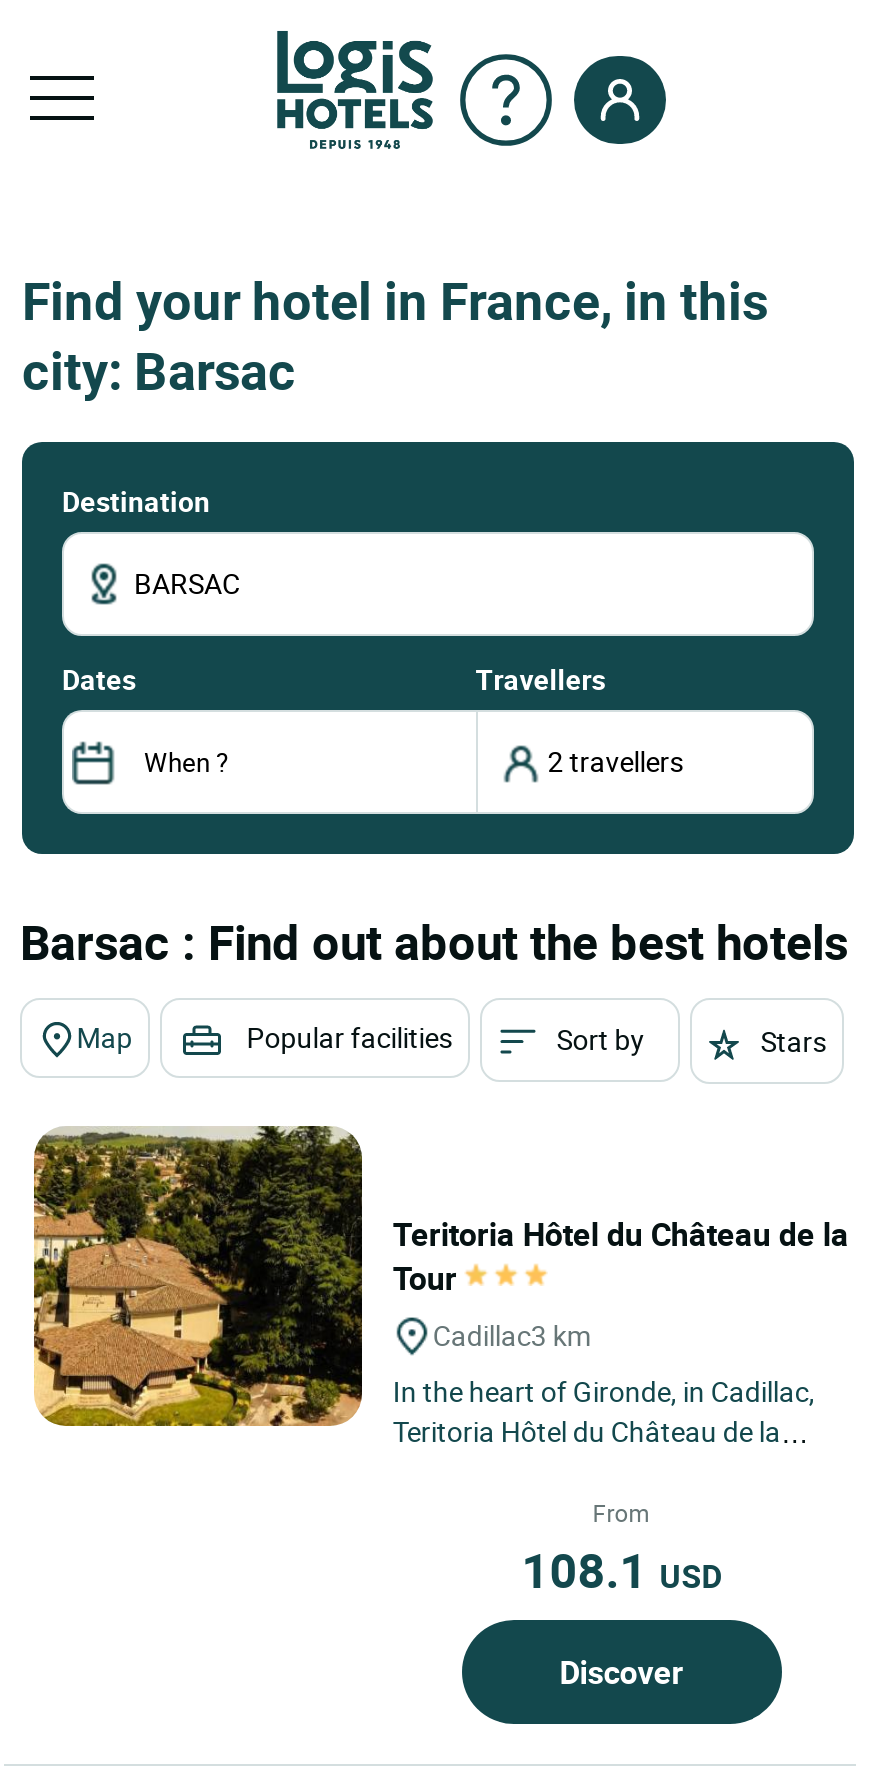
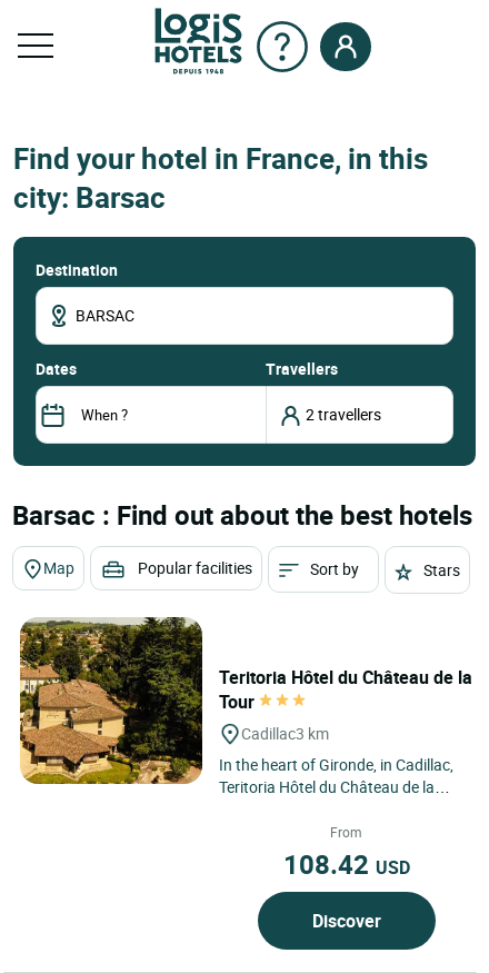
- 108.1 USD
+ 108.42 USD
